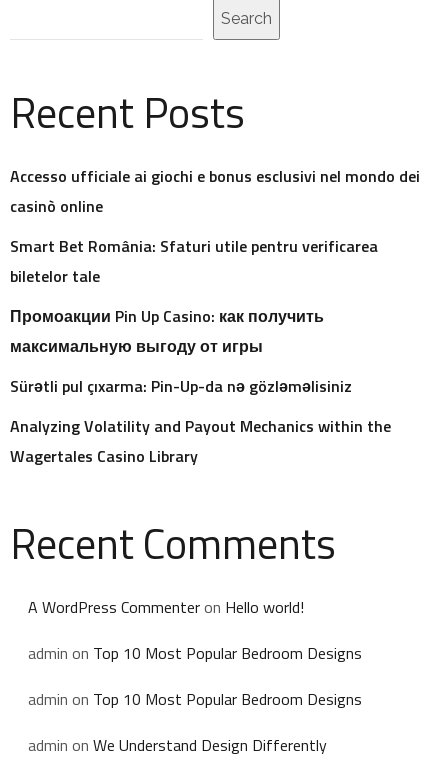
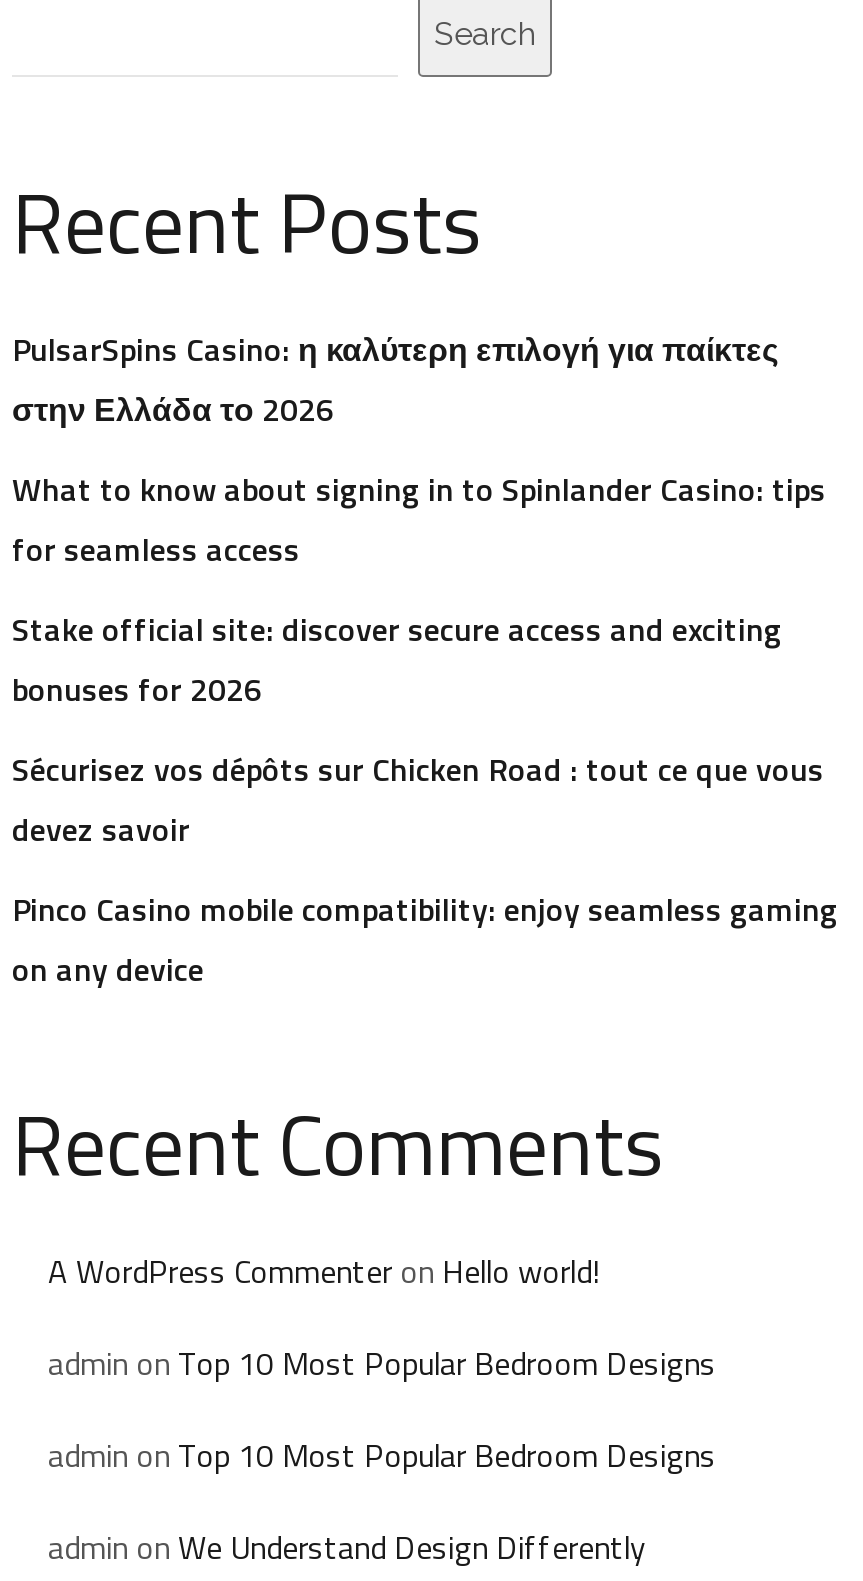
- Accesso ufficiale ai giochi e bonus esclusivi nel mondo dei
- casinò online
+ PulsarSpins Casino: η καλύτερη επιλογή για παίκτες
+ στην Ελλάδα το 2026

- Smart Bet România: Sfaturi utile pentru verificarea
- biletelor tale
+ What to know about signing in to Spinlander Casino: tips
+ for seamless access

- Промоакции Pin Up Casino: как получить
- максимальную выгоду от игры
+ Stake official site: discover secure access and exciting
+ bonuses for 2026

- Sürətli pul çıxarma: Pin-Up-da nə gözləməlisiniz
+ Sécurisez vos dépôts sur Chicken Road : tout ce que vous
+ devez savoir

- Analyzing Volatility and Payout Mechanics within the
- Wagertales Casino Library
+ Pinco Casino mobile compatibility: enjoy seamless gaming
+ on any device
